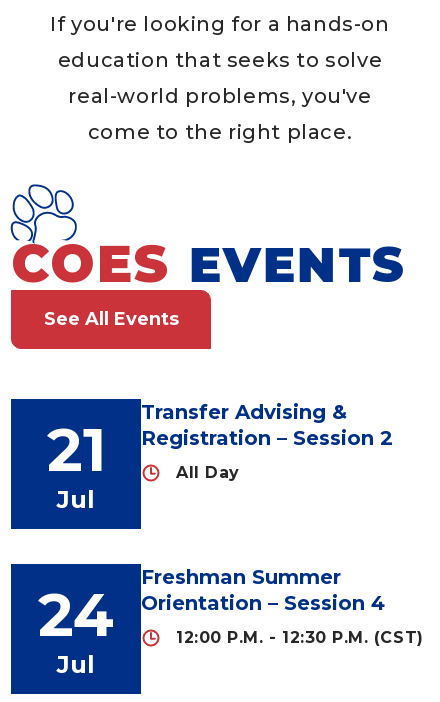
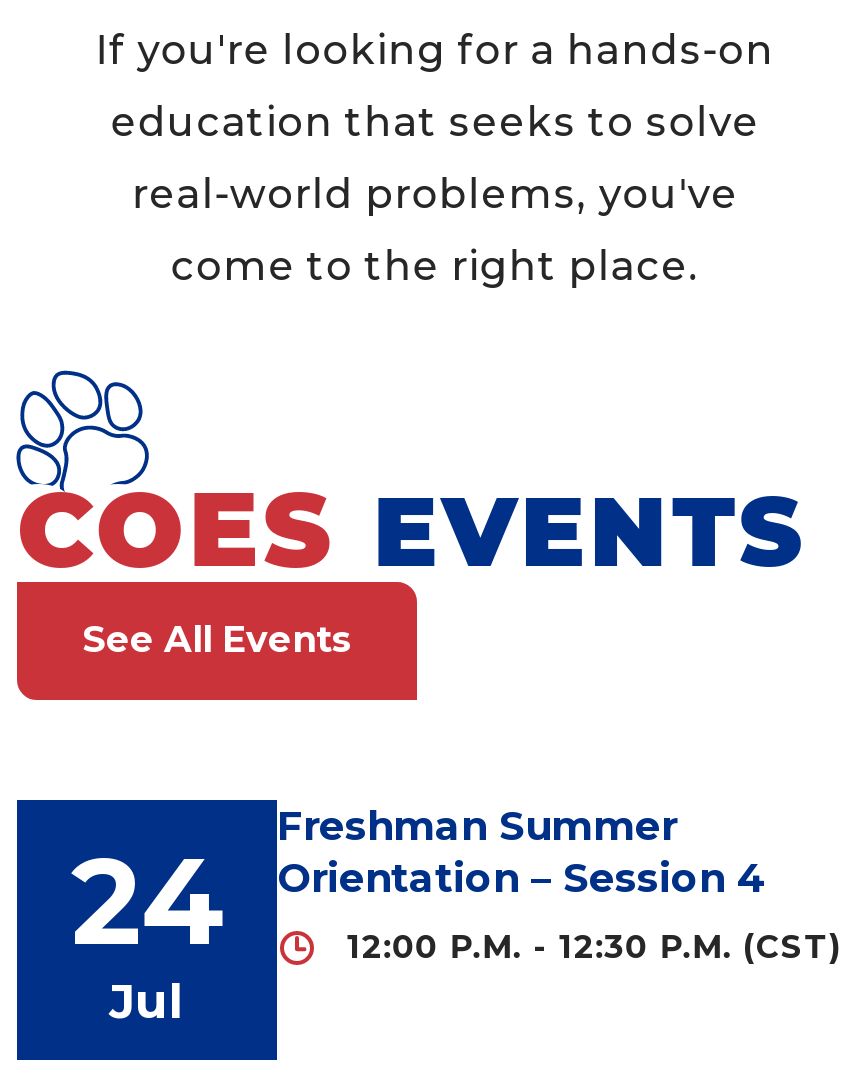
- Transfer Advising &
- Registration – Session 2
- All Day

- 21
- Jul
